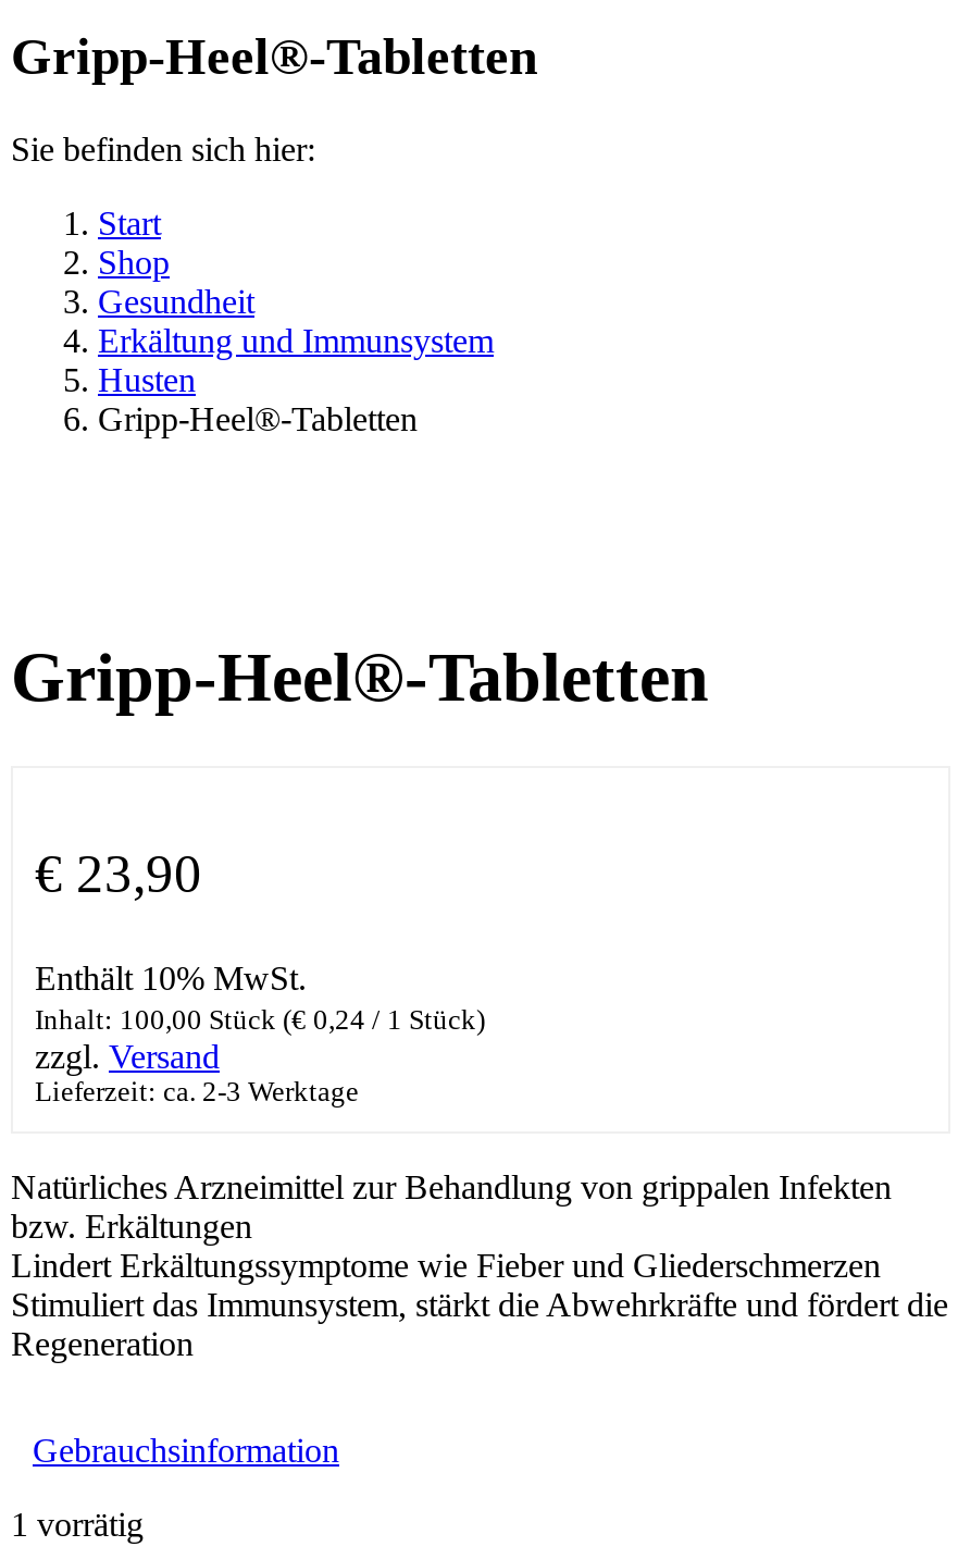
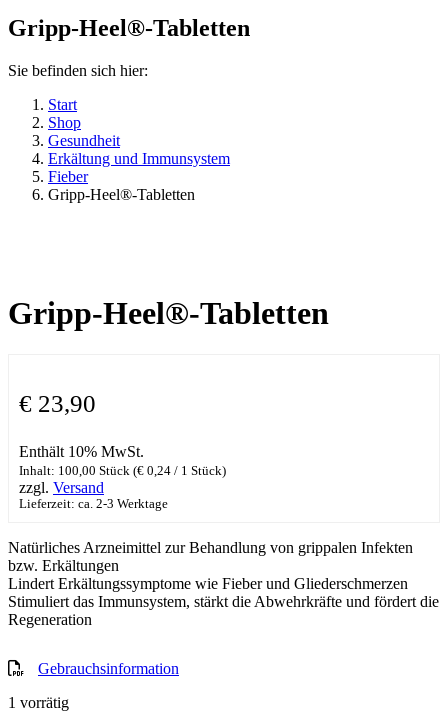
- Husten
+ Fieber
